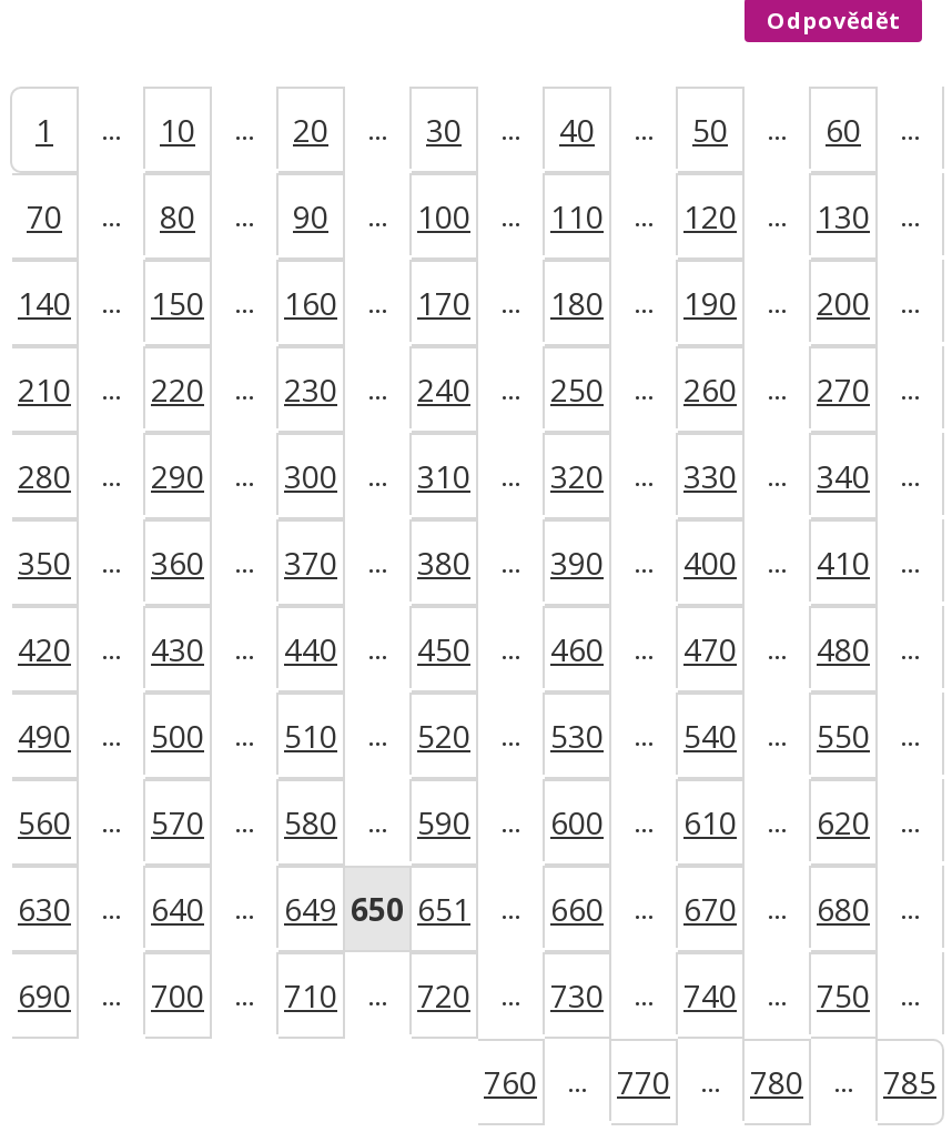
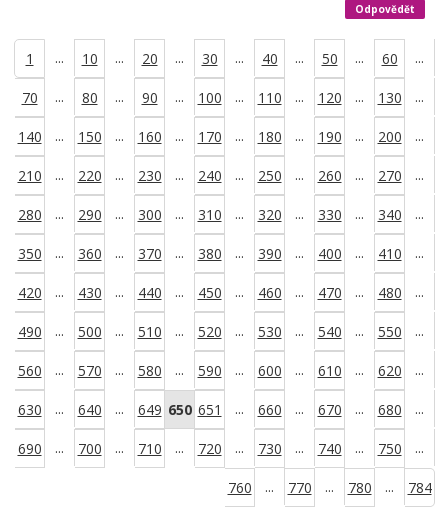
- 785
+ 784
